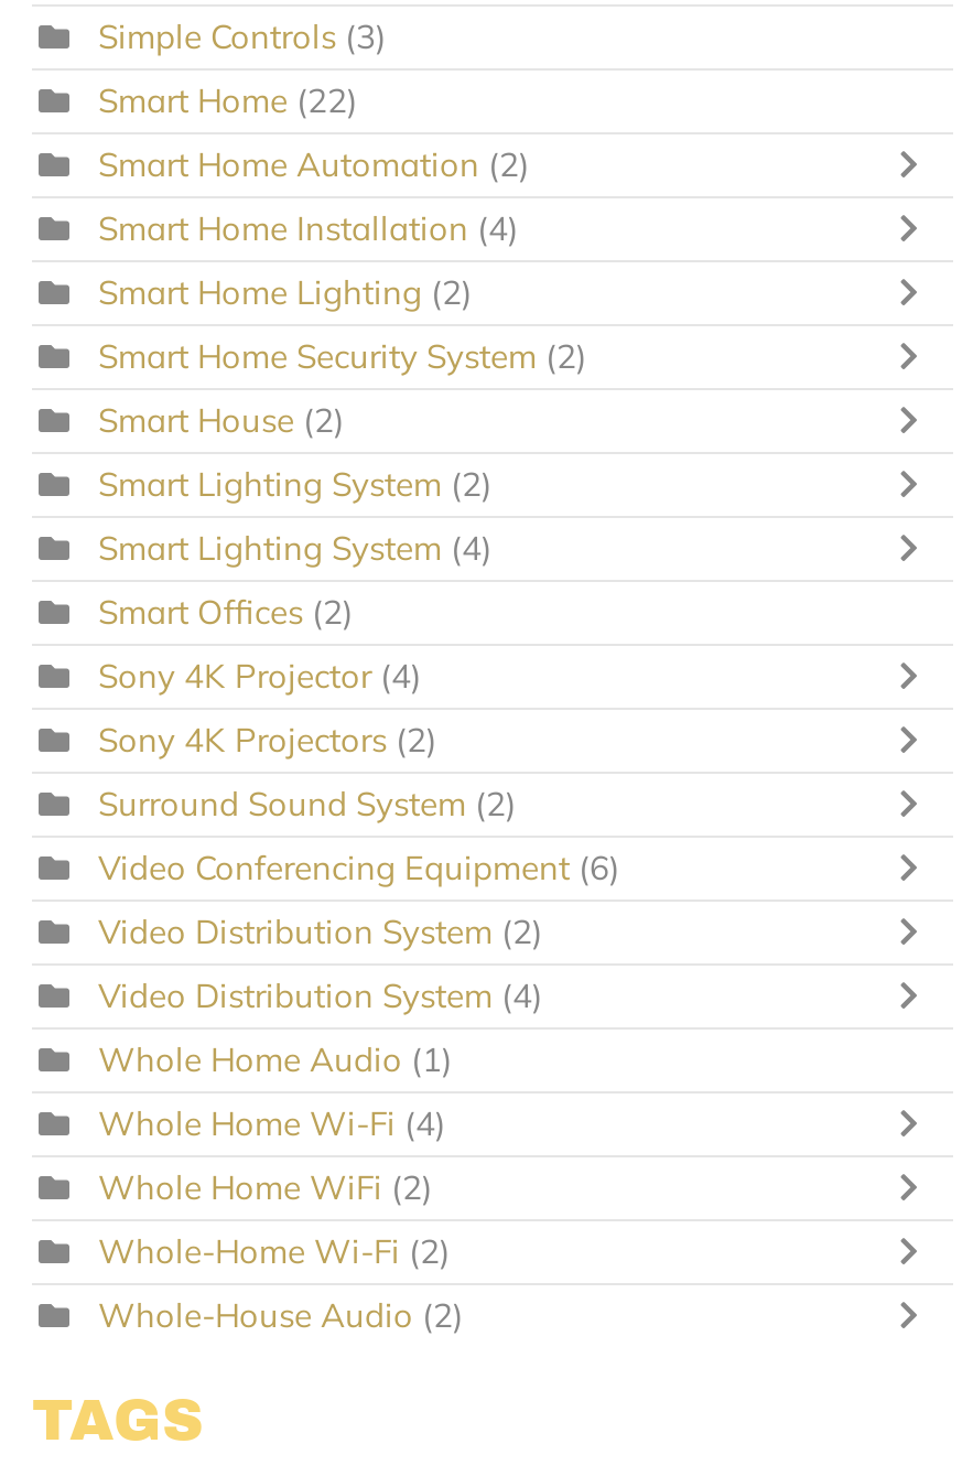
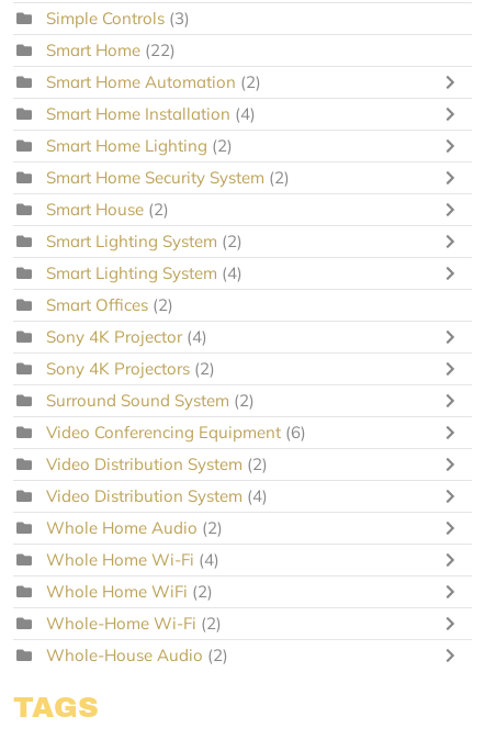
- Whole Home Audio (1)
+ Whole Home Audio (2)
